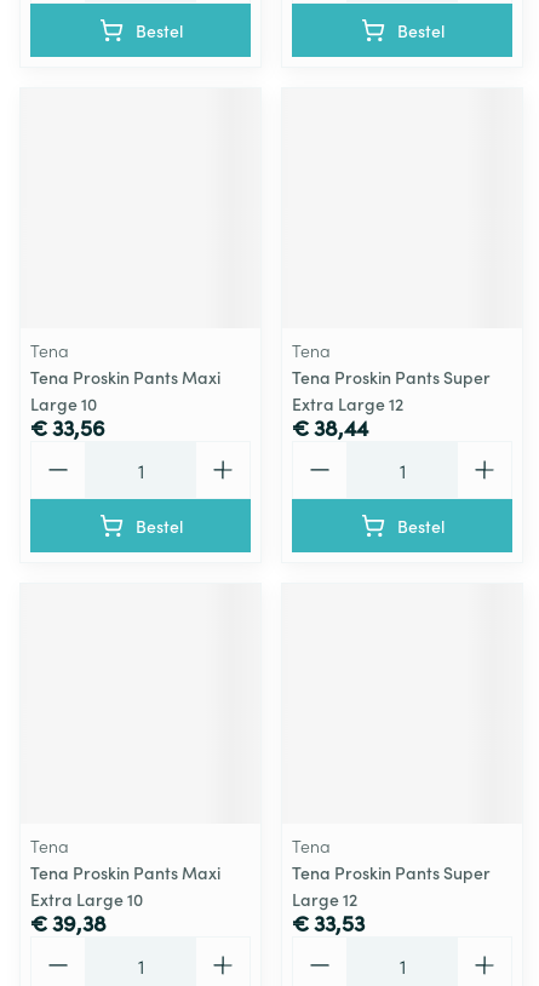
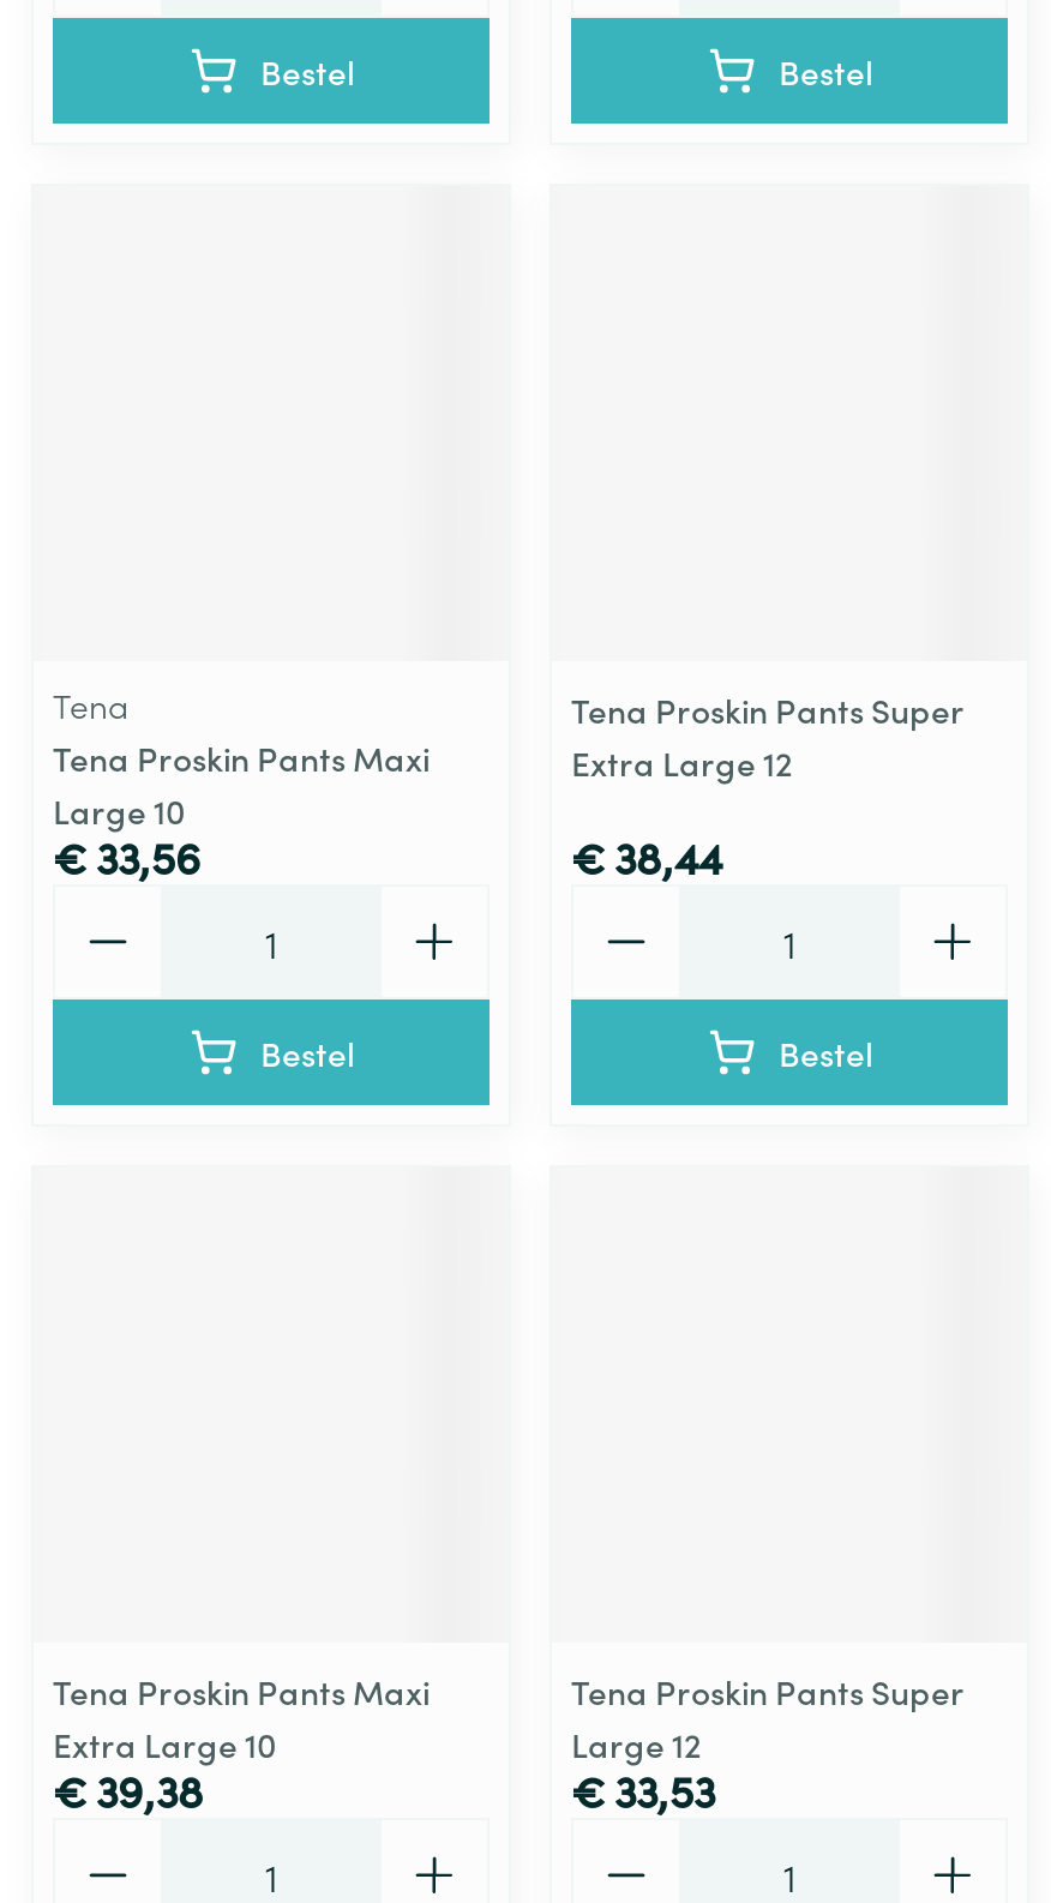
- Tena

- Tena

- Tena
